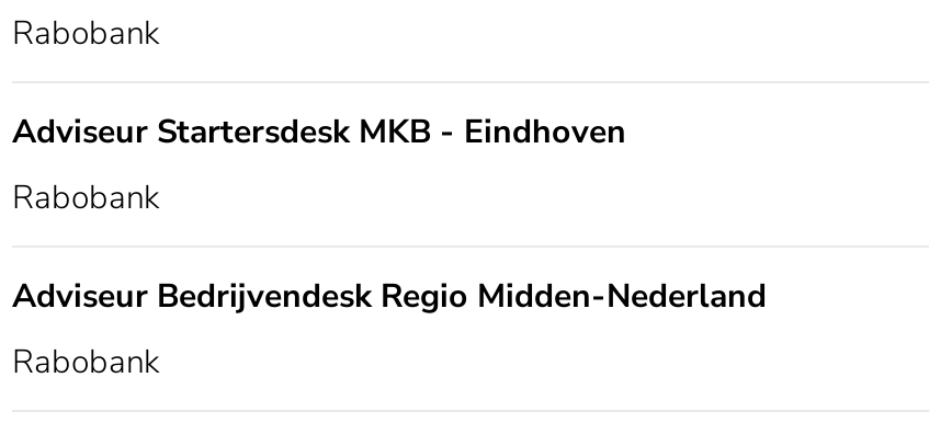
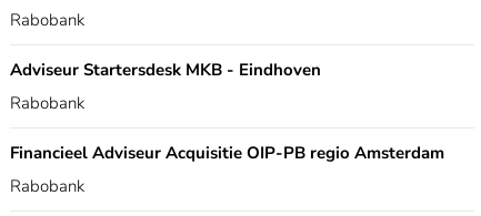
- Adviseur Bedrijvendesk Regio Midden-Nederland
+ Financieel Adviseur Acquisitie OIP-PB regio Amsterdam
